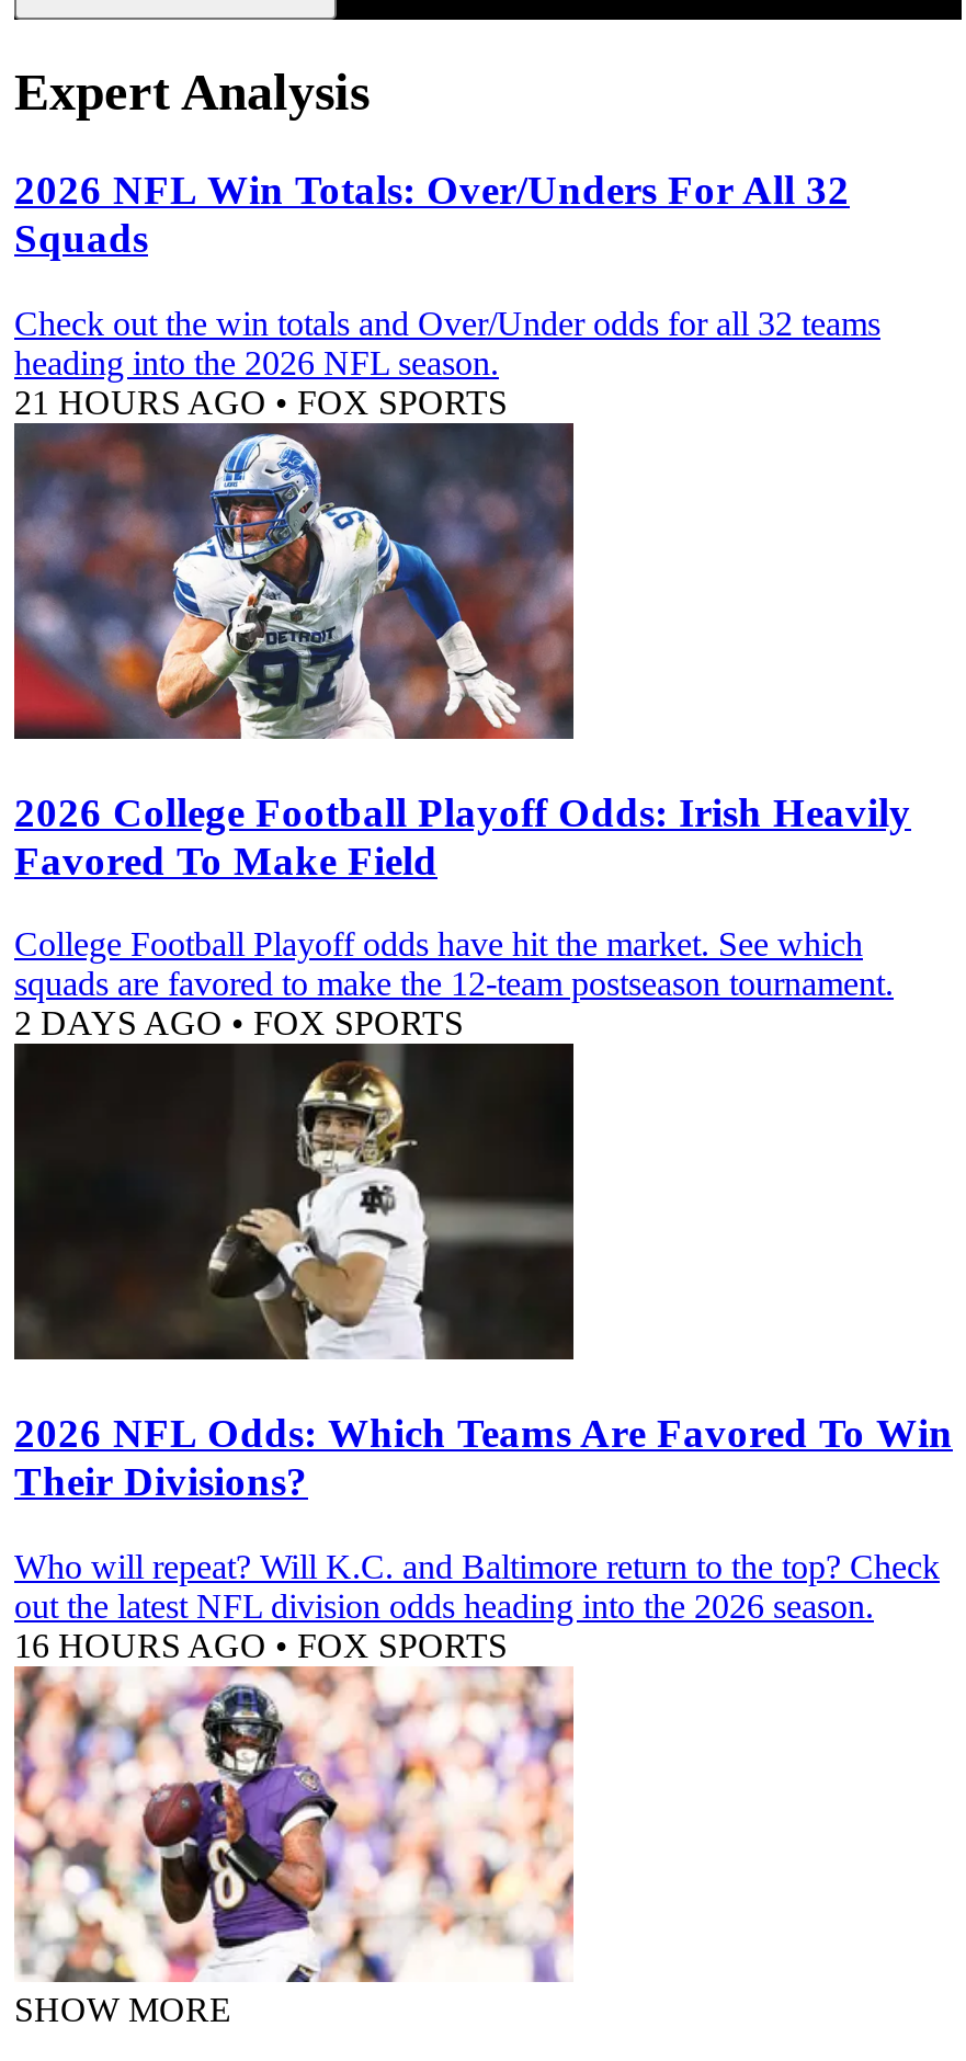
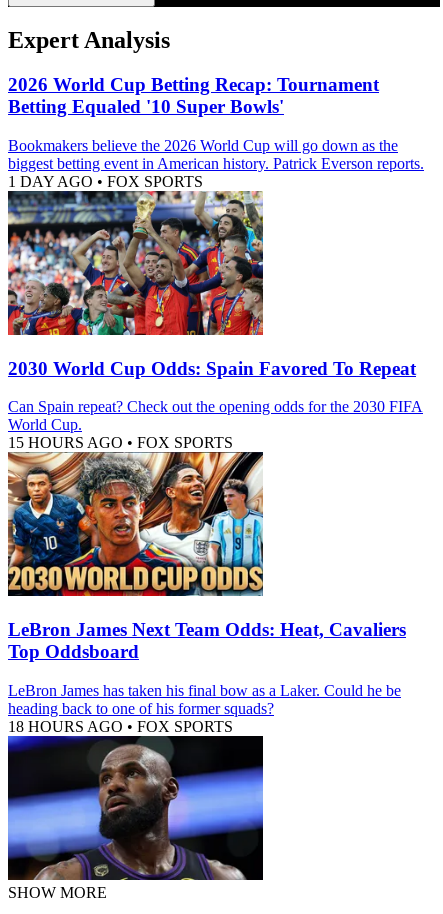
- 2026 NFL Win Totals: Over/Unders For All 32
- Squads
+ 2026 World Cup Betting Recap: Tournament
+ Betting Equaled '10 Super Bowls'

- Check out the win totals and Over/Under odds for all 32 teams
- heading into the 2026 NFL season.
- 21 HOURS AGO • FOX SPORTS
+ Bookmakers believe the 2026 World Cup will go down as the
+ biggest betting event in American history. Patrick Everson reports.
+ 1 DAY AGO • FOX SPORTS

- [image]
- 2026 College Football Playoff Odds: Irish Heavily
- Favored To Make Field
+ [image]
+ 2030 World Cup Odds: Spain Favored To Repeat

- College Football Playoff odds have hit the market. See which
- squads are favored to make the 12-team postseason tournament.
- 2 DAYS AGO • FOX SPORTS
+ Can Spain repeat? Check out the opening odds for the 2030 FIFA
+ World Cup.
+ 15 HOURS AGO • FOX SPORTS

- [image]
- 2026 NFL Odds: Which Teams Are Favored To Win
- Their Divisions?
+ [image]
+ LeBron James Next Team Odds: Heat, Cavaliers
+ Top Oddsboard

- Who will repeat? Will K.C. and Baltimore return to the top? Check
- out the latest NFL division odds heading into the 2026 season.
- 16 HOURS AGO • FOX SPORTS
+ LeBron James has taken his final bow as a Laker. Could he be
+ heading back to one of his former squads?
+ 18 HOURS AGO • FOX SPORTS

- [image]
+ [image]
